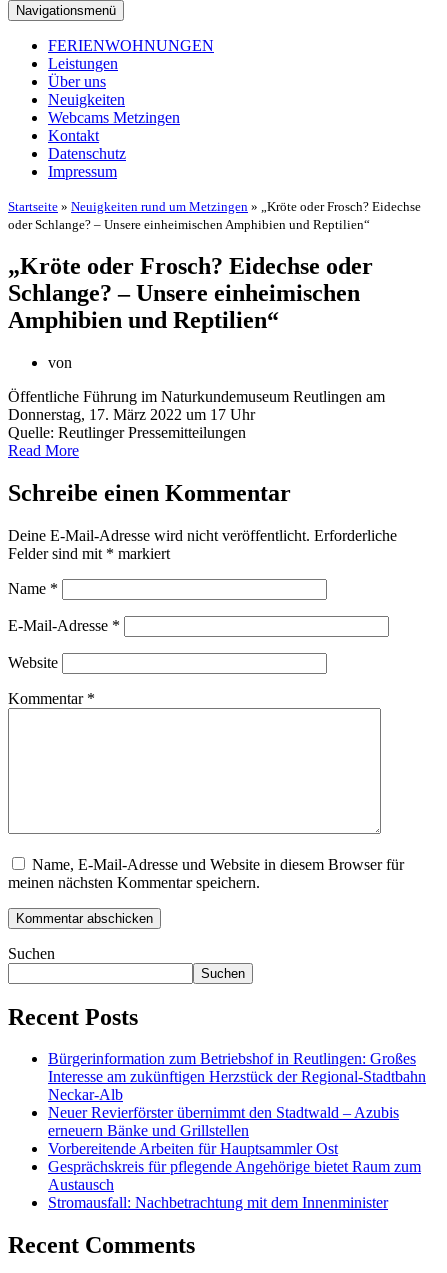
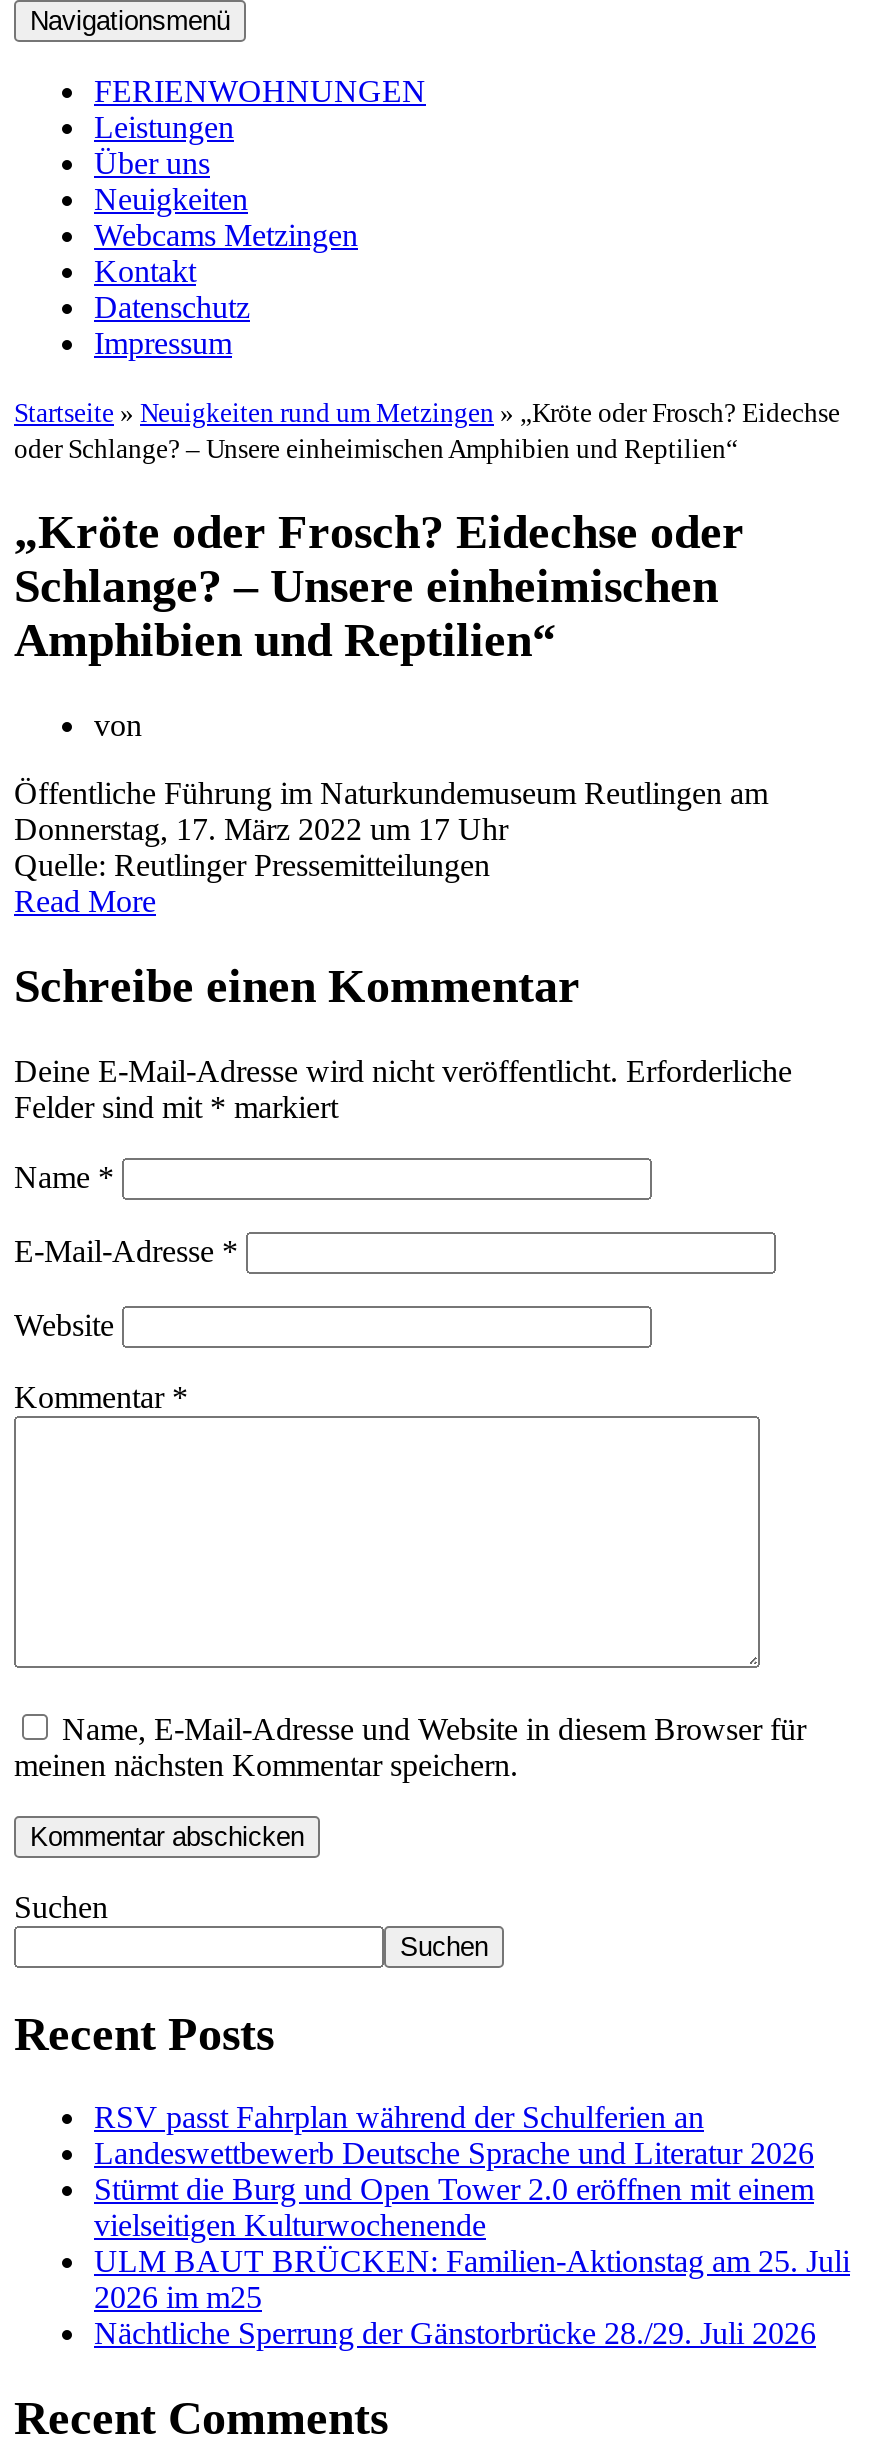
- Bürgerinformation zum Betriebshof in Reutlingen: Großes
- Interesse am zukünftigen Herzstück der Regional-Stadtbahn
- Neckar-Alb
- Neuer Revierförster übernimmt den Stadtwald – Azubis
- erneuern Bänke und Grillstellen
- Vorbereitende Arbeiten für Hauptsammler Ost
- Gesprächskreis für pflegende Angehörige bietet Raum zum
- Austausch
- Stromausfall: Nachbetrachtung mit dem Innenminister
+ RSV passt Fahrplan während der Schulferien an
+ Landeswettbewerb Deutsche Sprache und Literatur 2026
+ Stürmt die Burg und Open Tower 2.0 eröffnen mit einem
+ vielseitigen Kulturwochenende
+ ULM BAUT BRÜCKEN: Familien-Aktionstag am 25. Juli
+ 2026 im m25
+ Nächtliche Sperrung der Gänstorbrücke 28./29. Juli 2026
